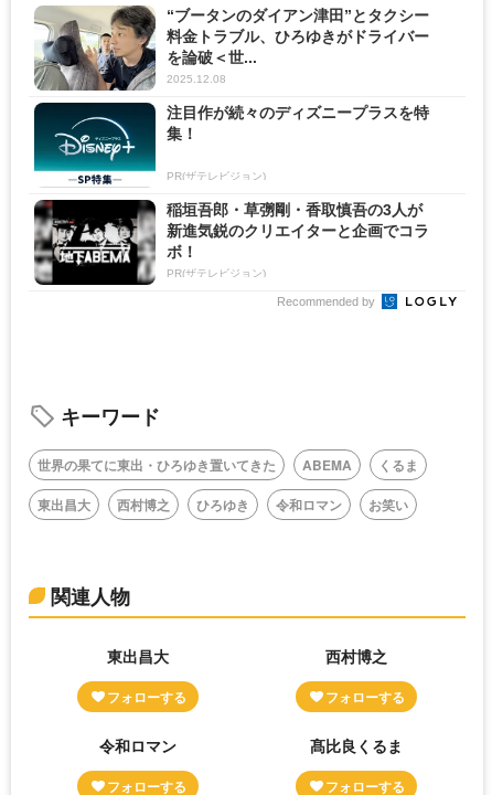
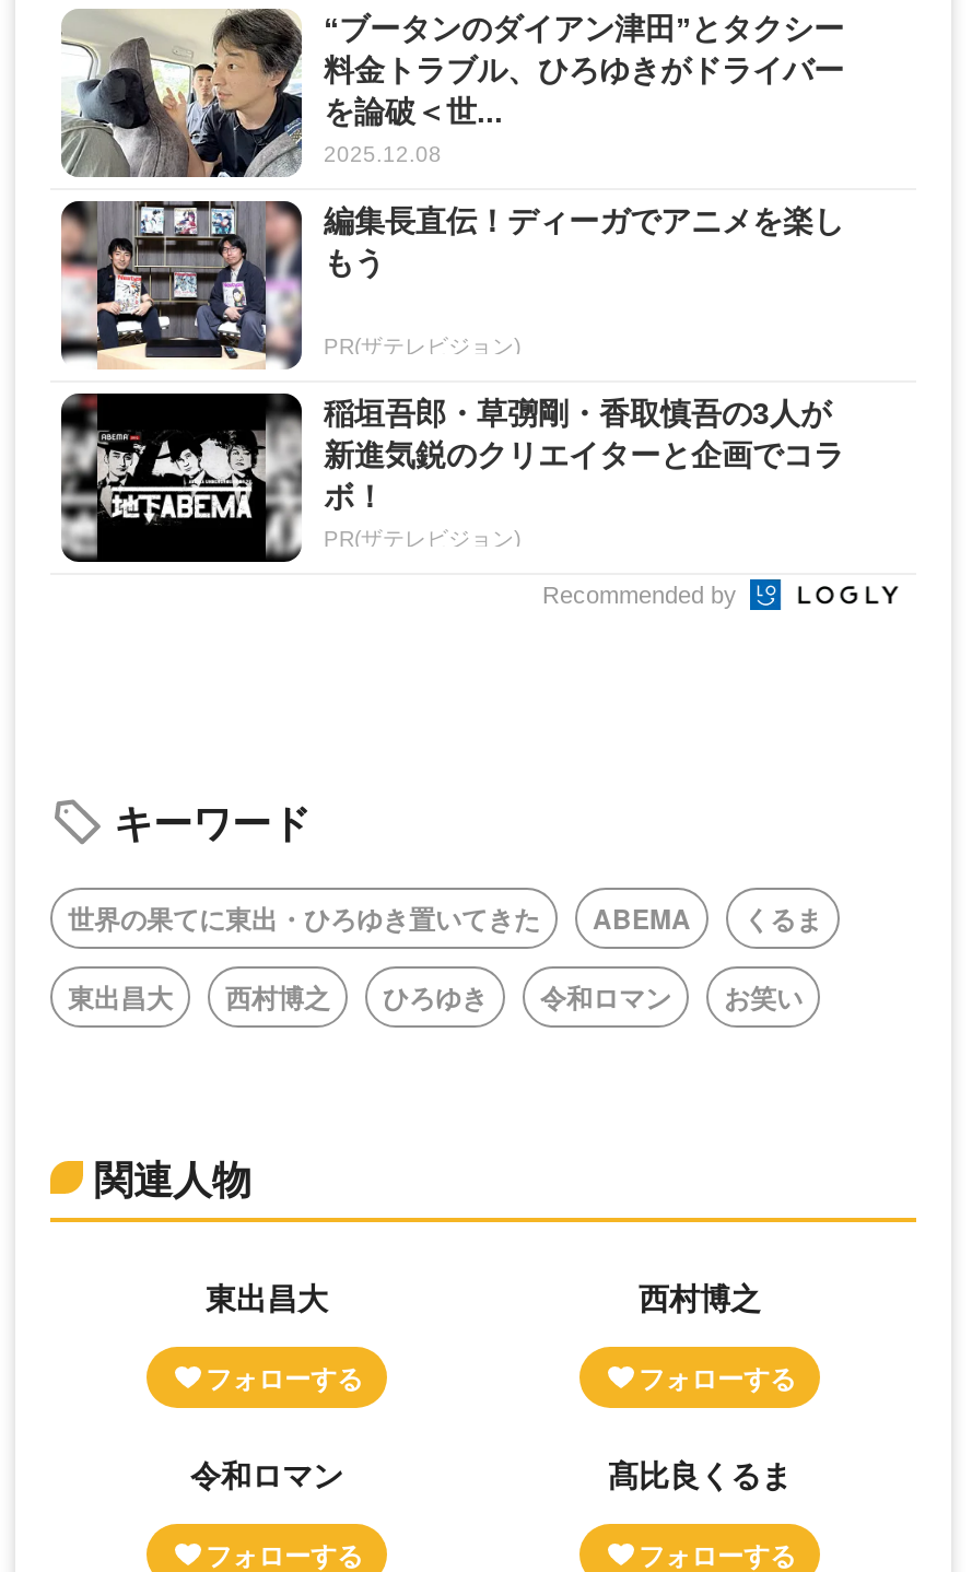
- [image]
- 注目作が続々のディズニープラスを特
- 集！
+ [image]
+ 編集長直伝！ディーガでアニメを楽し
+ もう
